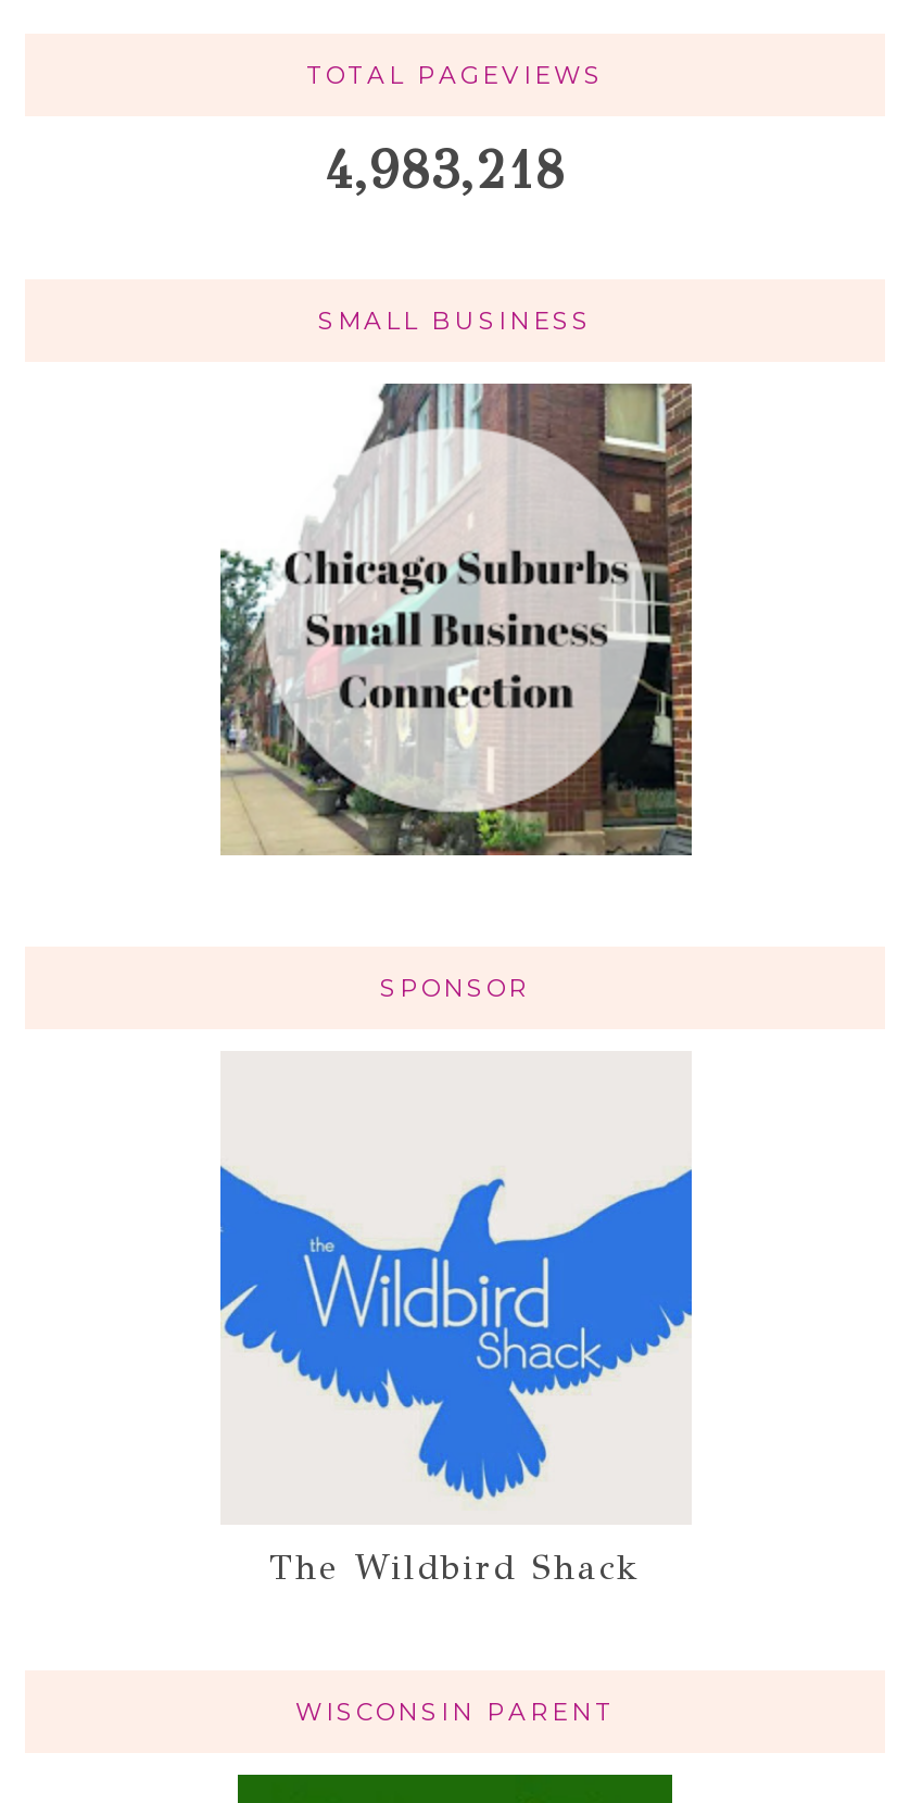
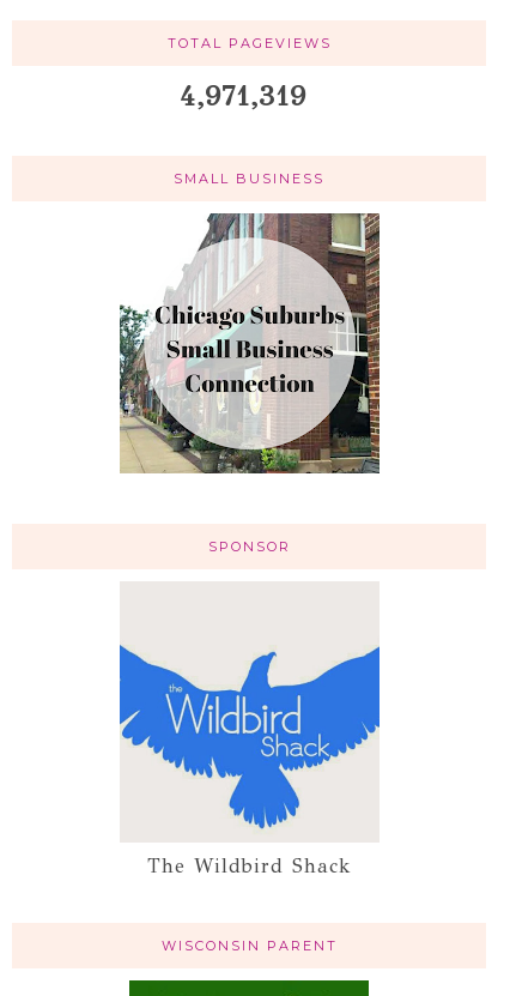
- 4,983,218
+ 4,971,319
